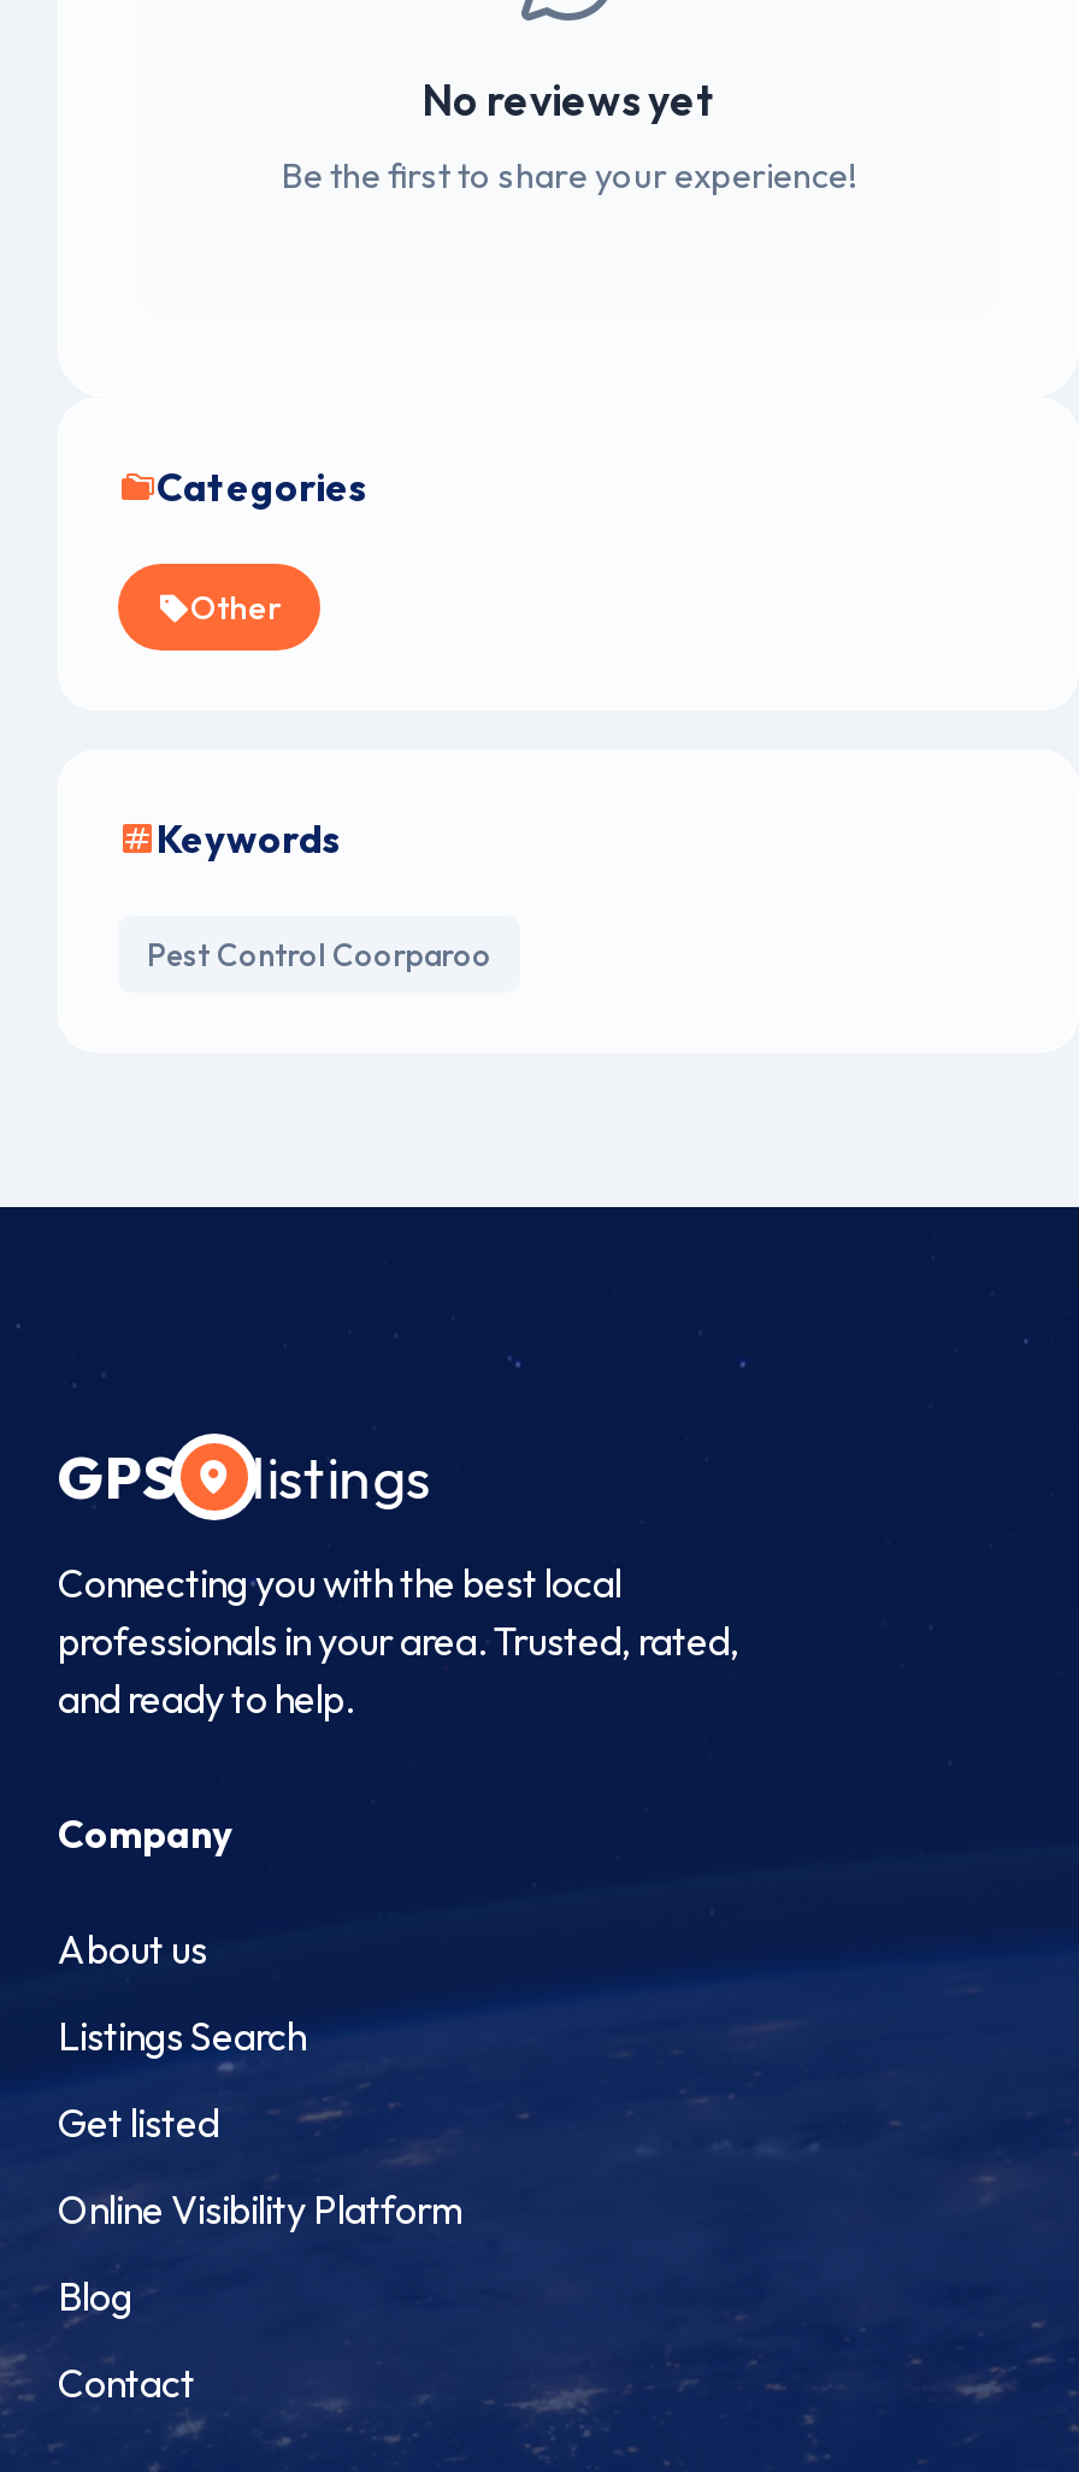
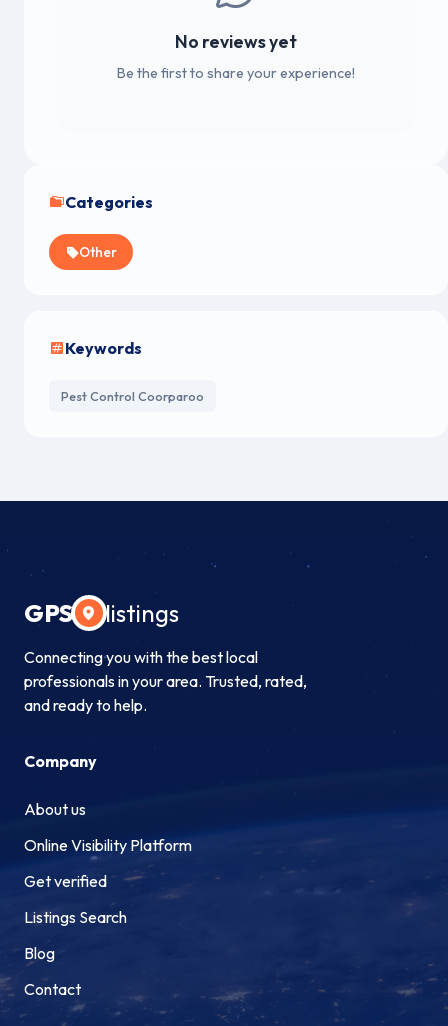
moved down: Listings Search

- Get listed

moved up: Online Visibility Platform

+ Get verified
